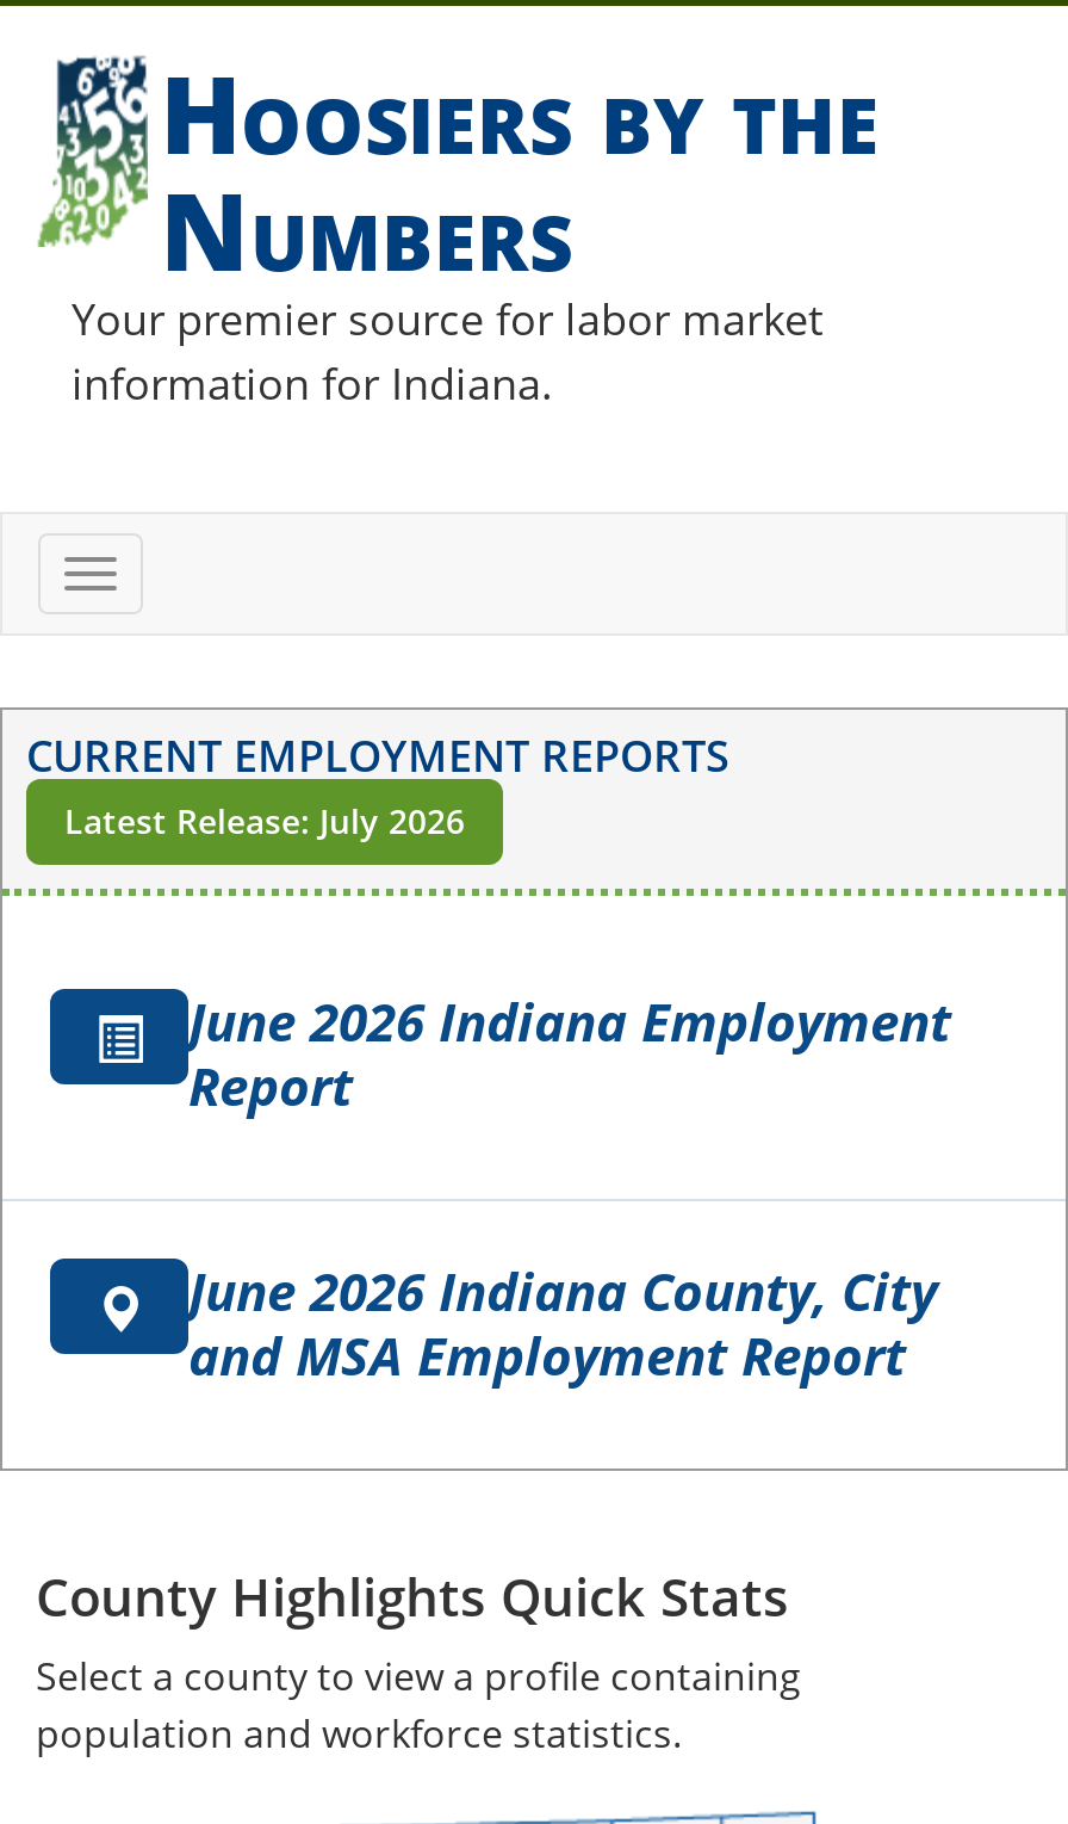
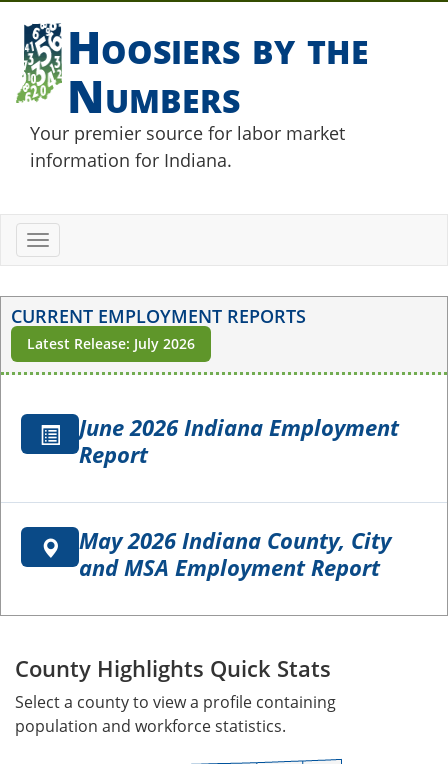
- June 2026 Indiana County, City
+ May 2026 Indiana County, City
